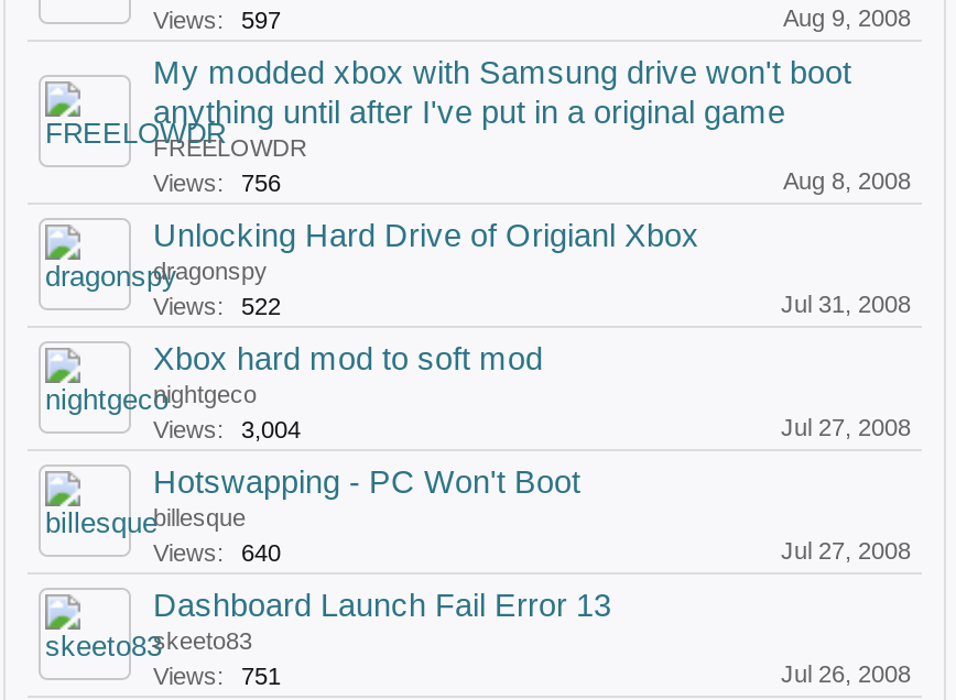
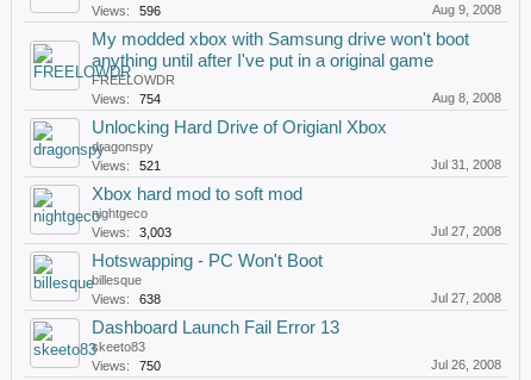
- Views: 597
+ Views: 596

- Views: 756
+ Views: 754

- Views: 522
+ Views: 521

- Views: 3,004
+ Views: 3,003

- Views: 640
+ Views: 638

- Views: 751
+ Views: 750
